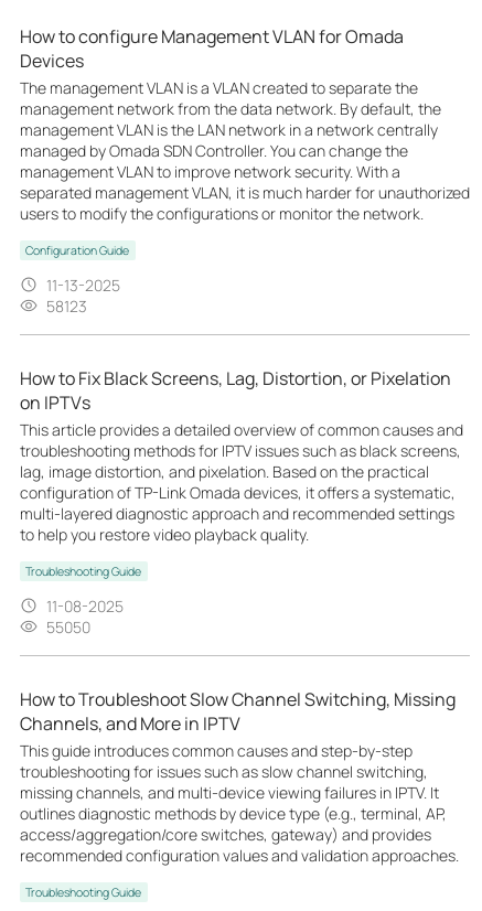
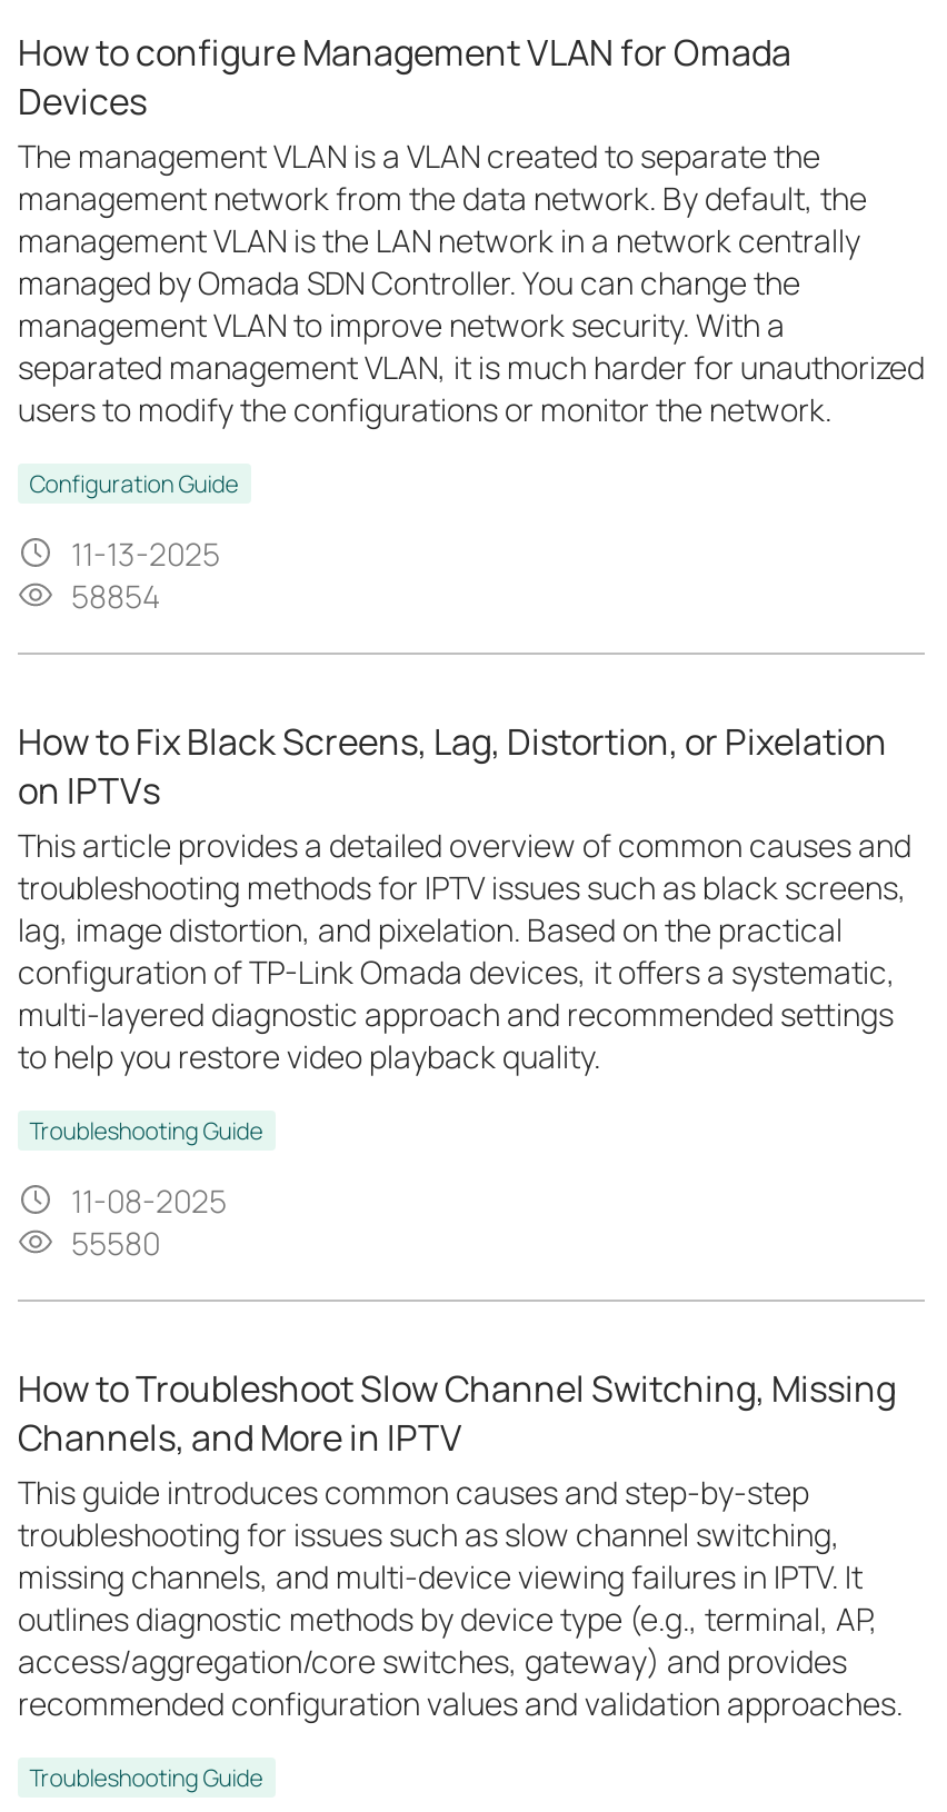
- 58123
+ 58854

- 55050
+ 55580
